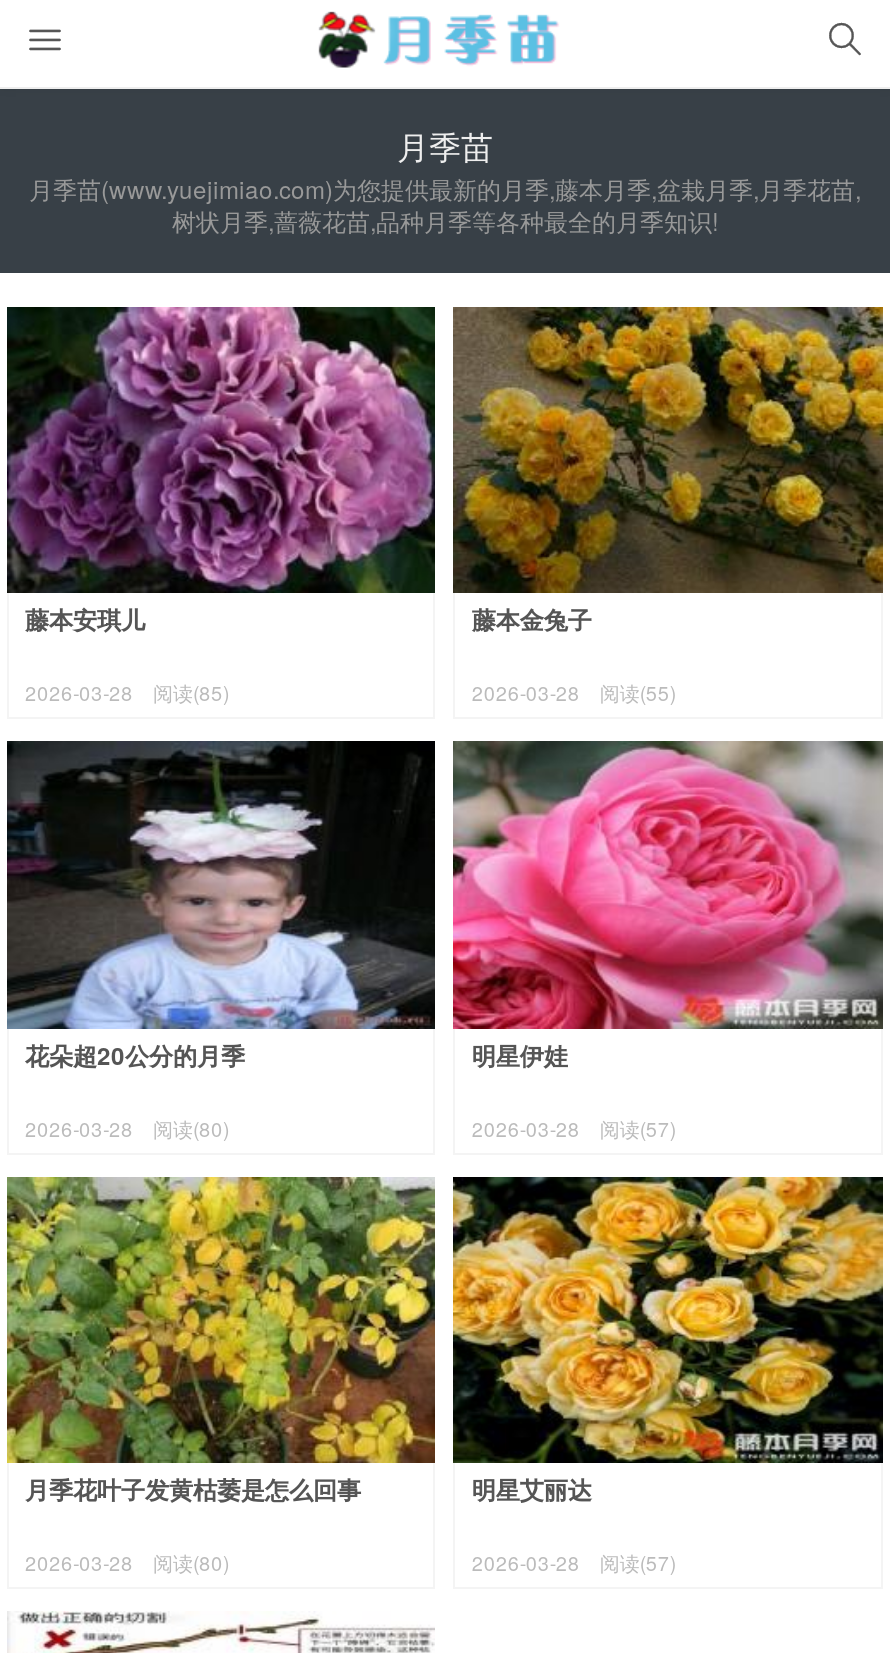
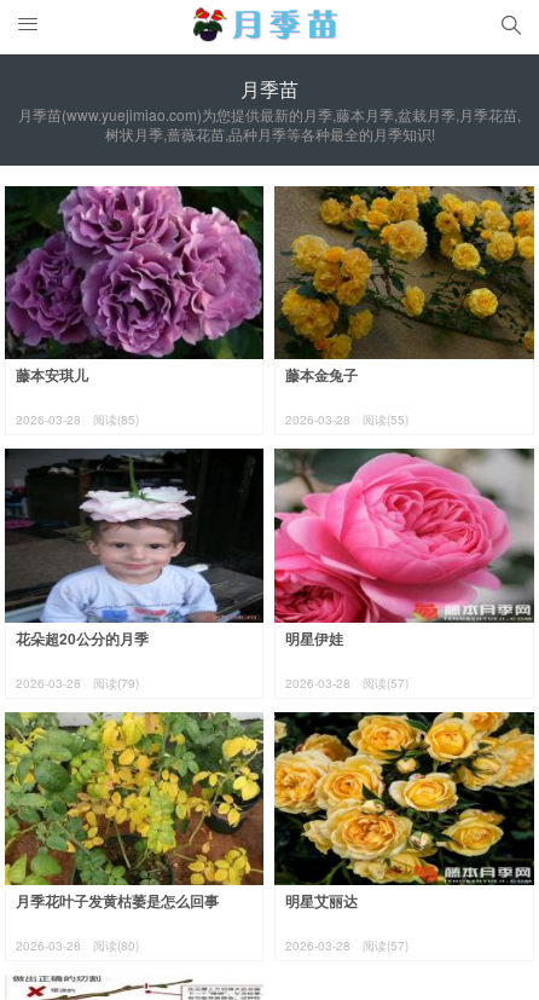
- 2026-03-28 阅读(80)
+ 2026-03-28 阅读(79)
